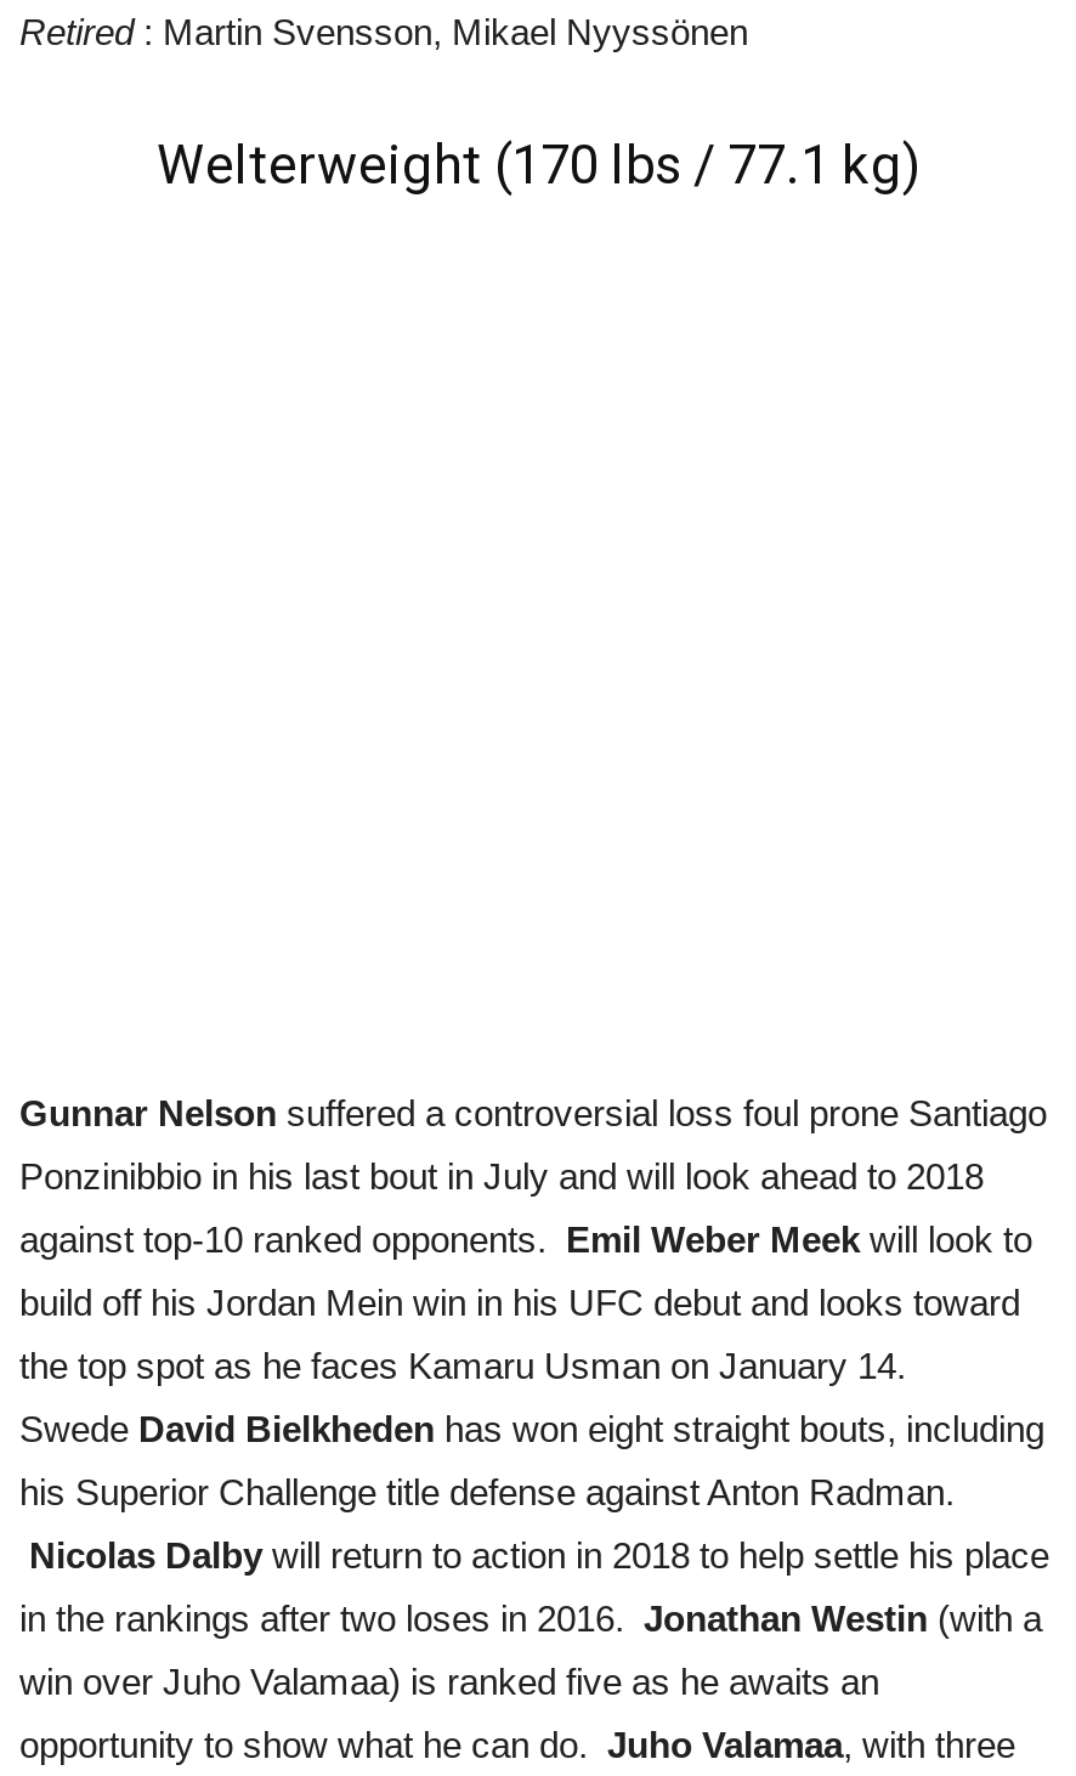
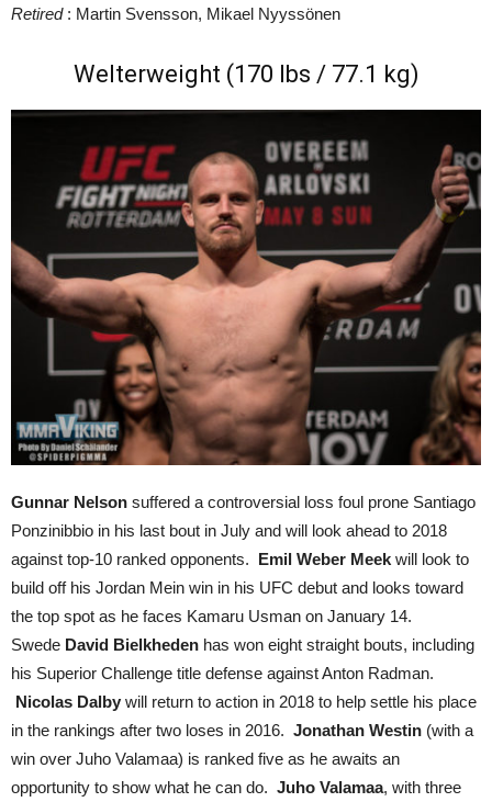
+ [image]
